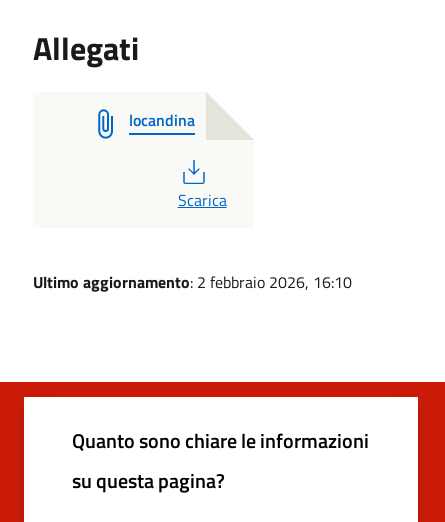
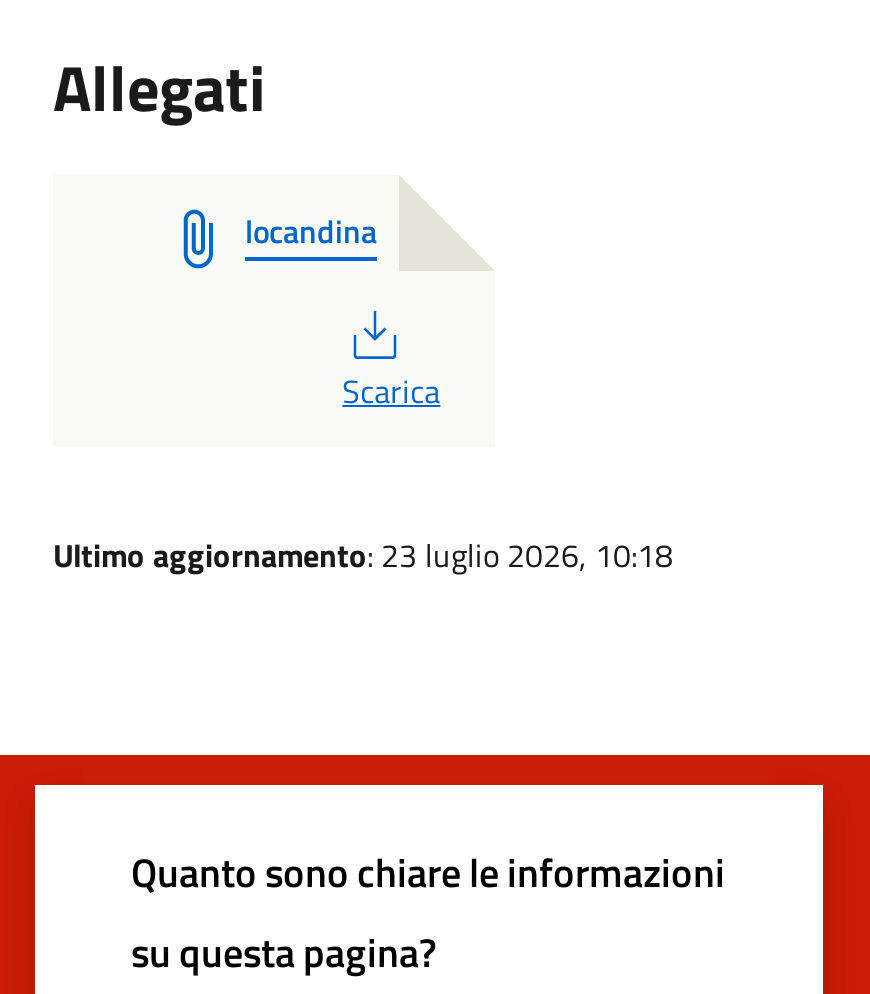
- Ultimo aggiornamento: 2 febbraio 2026, 16:10
+ Ultimo aggiornamento: 23 luglio 2026, 10:18
